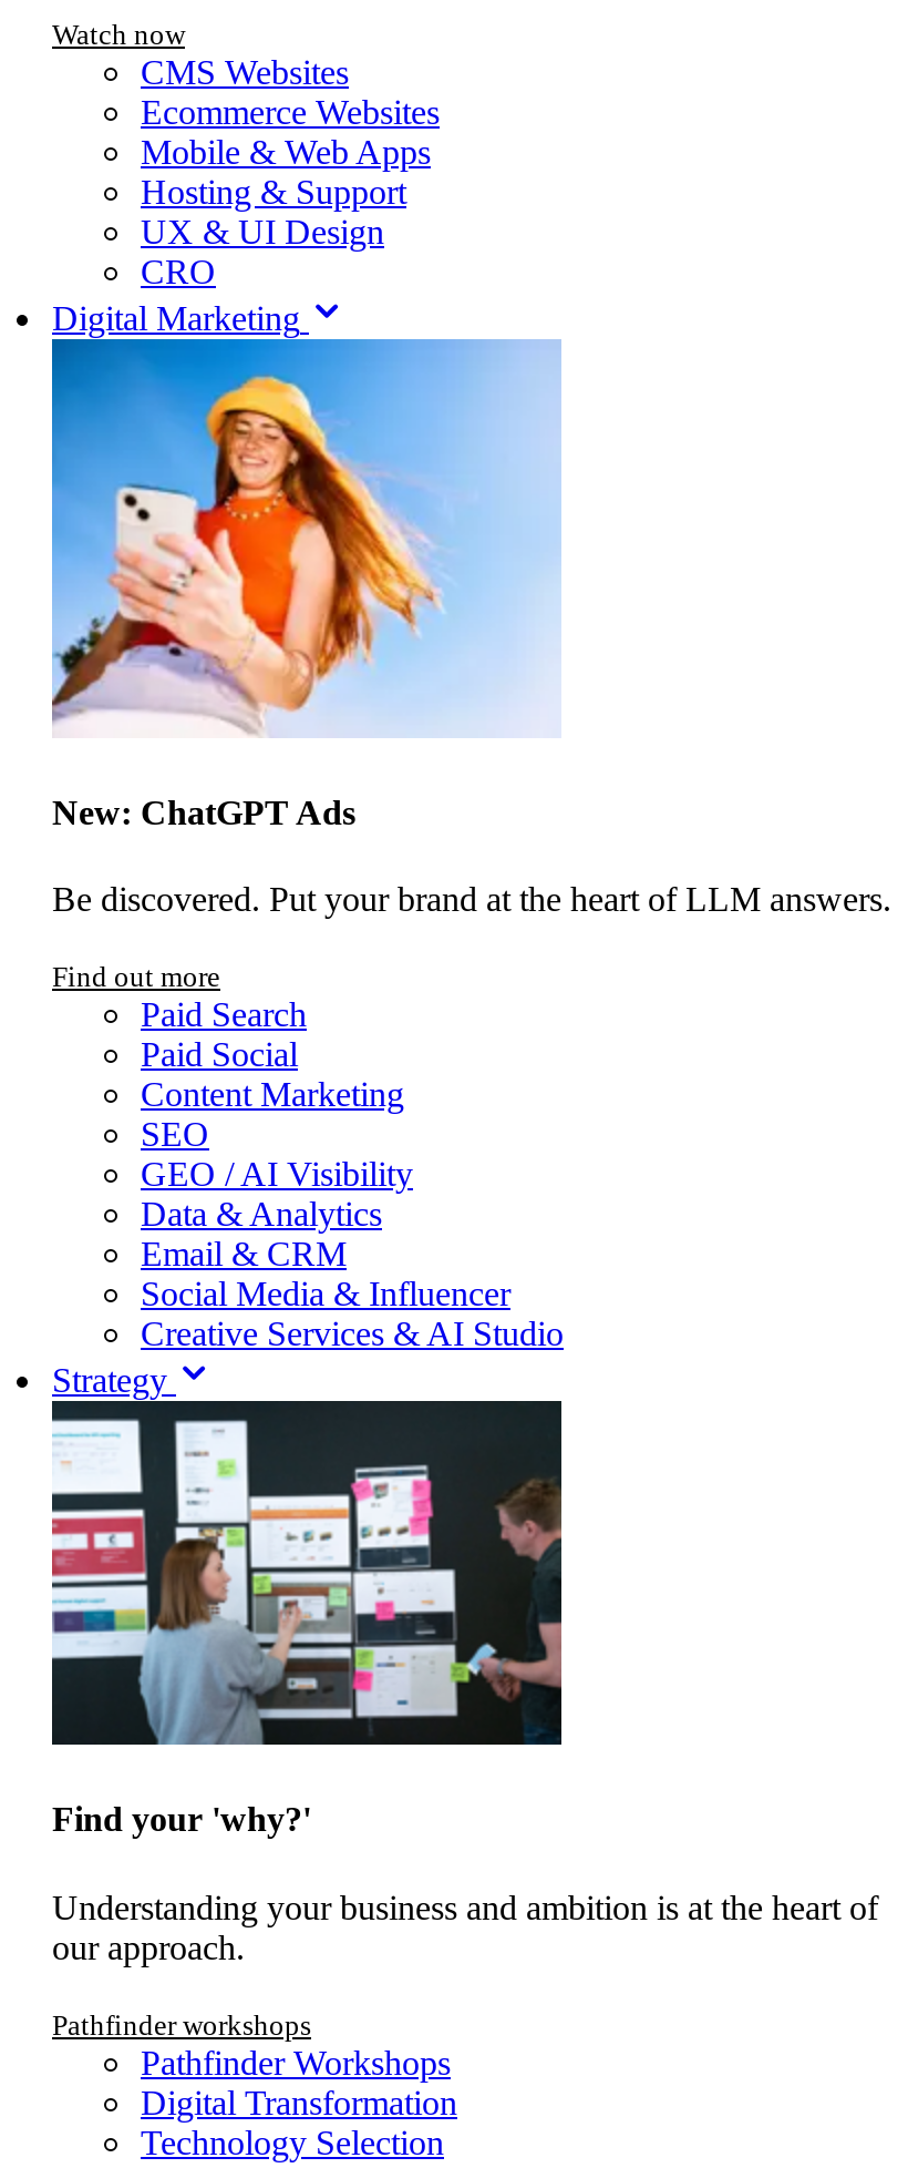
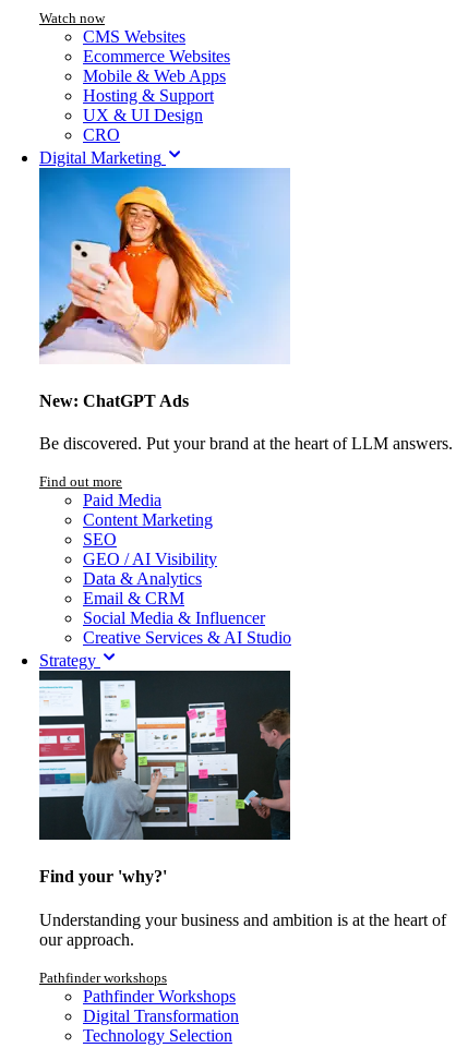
- Paid Search
- Paid Social
+ Paid Media
